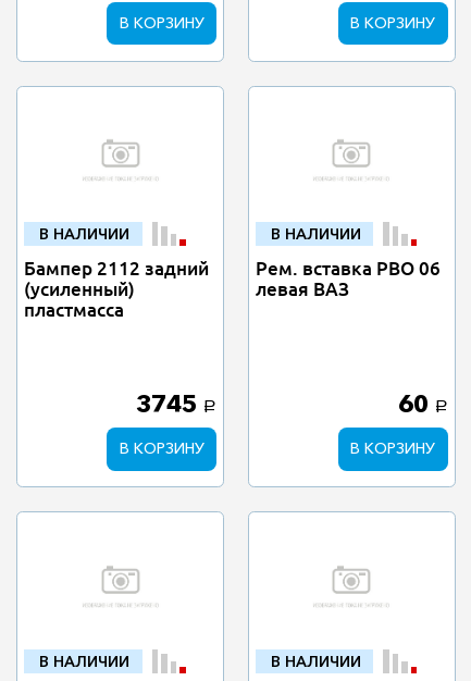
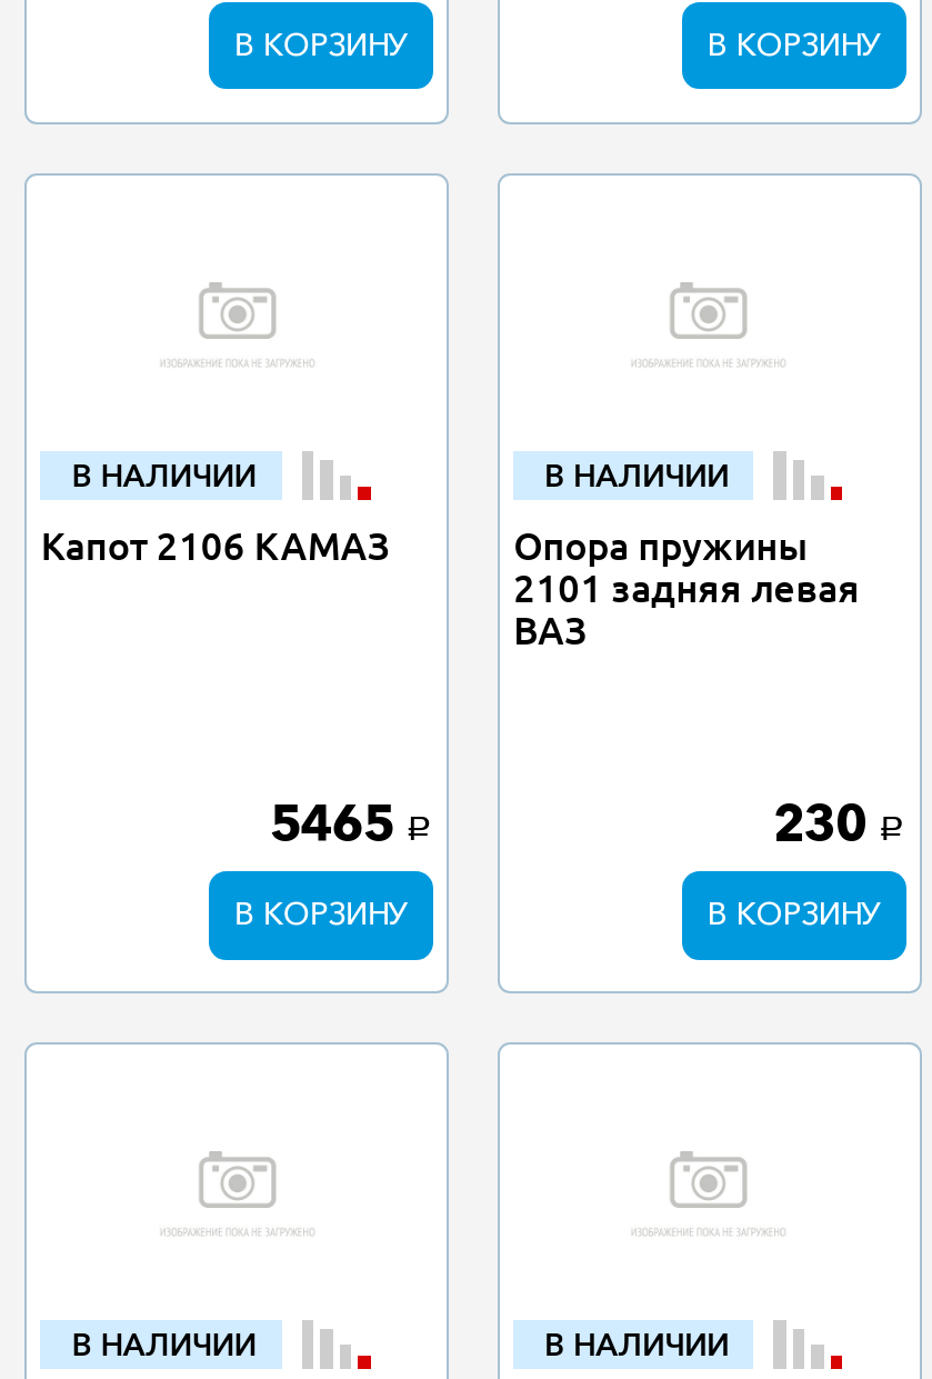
- Бампер 2112 задний
- (усиленный)
- пластмасса
+ Капот 2106 КАМАЗ

- Рем. вставка РВО 06
- левая ВАЗ
+ Опора пружины
+ 2101 задняя левая
+ ВАЗ

- 3745 a
+ 5465 a

- 60 a
+ 230 a
